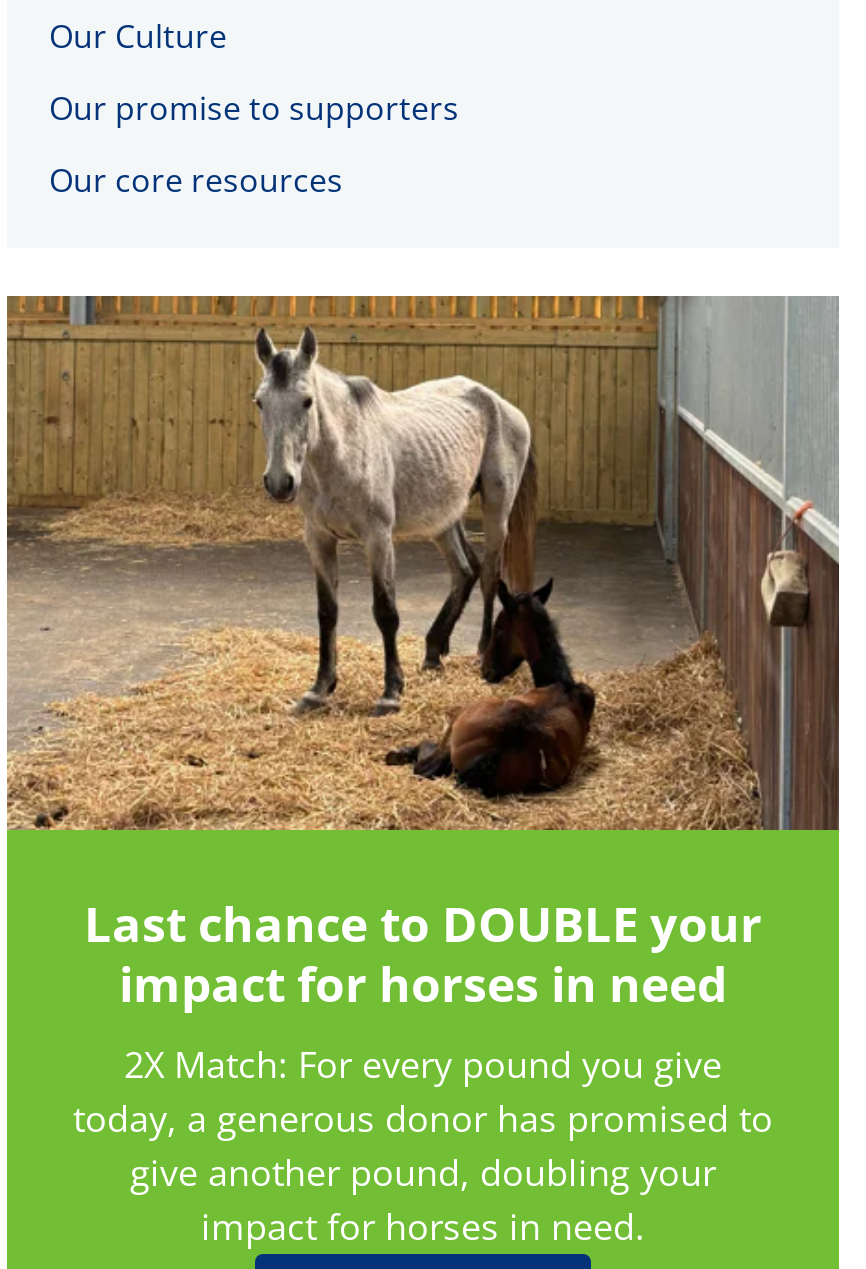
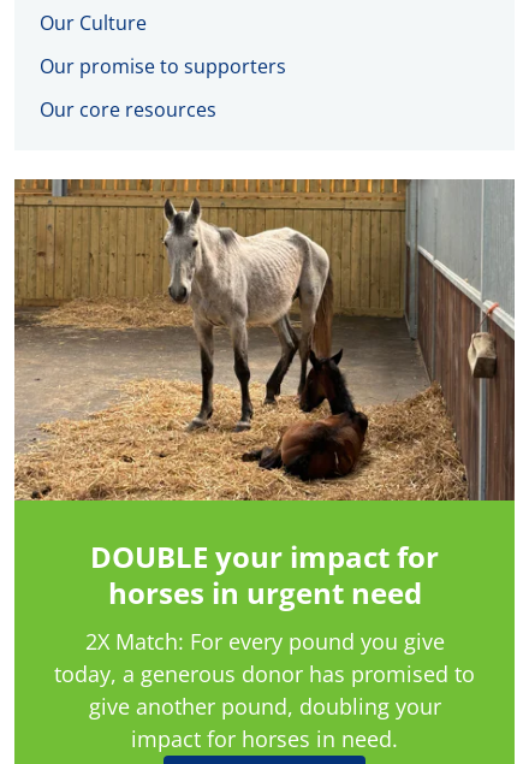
- Last chance to DOUBLE your
- impact for horses in need
+ DOUBLE your impact for
+ horses in urgent need
